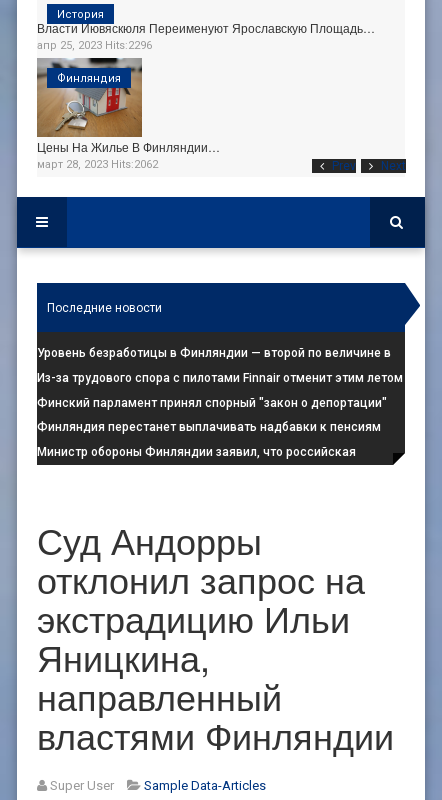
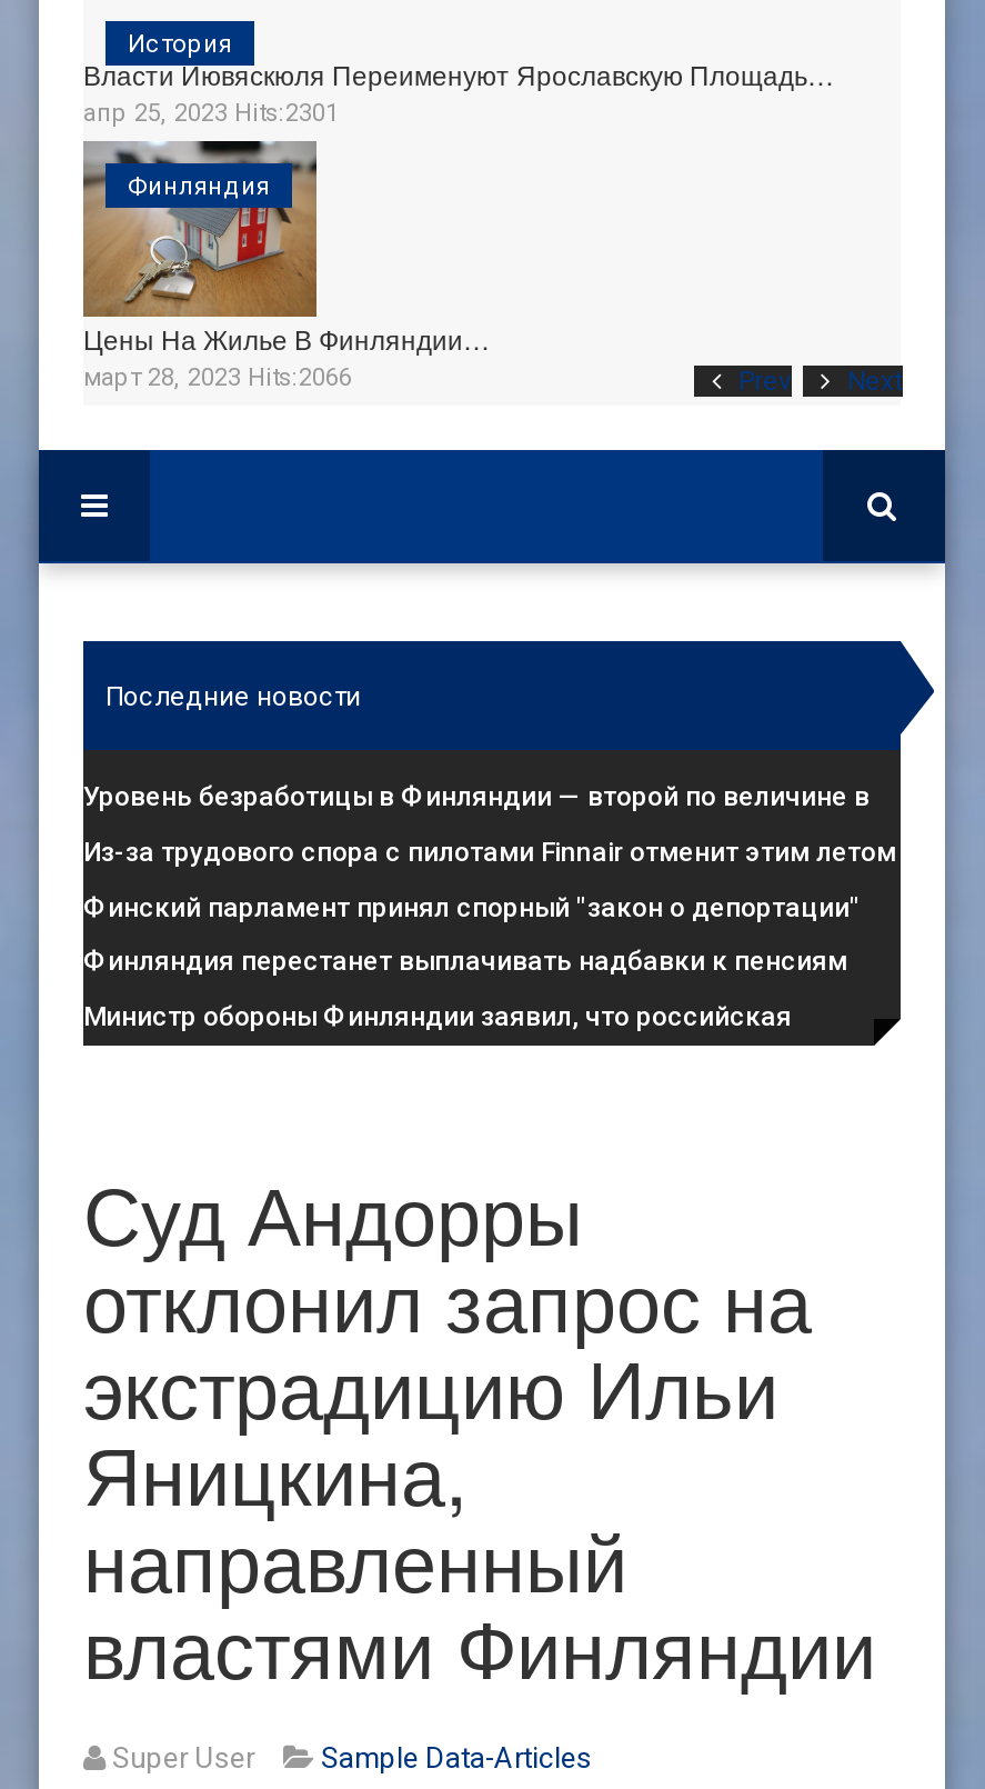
- апр 25, 2023 Hits:2296
+ апр 25, 2023 Hits:2301

- март 28, 2023 Hits:2062
+ март 28, 2023 Hits:2066
